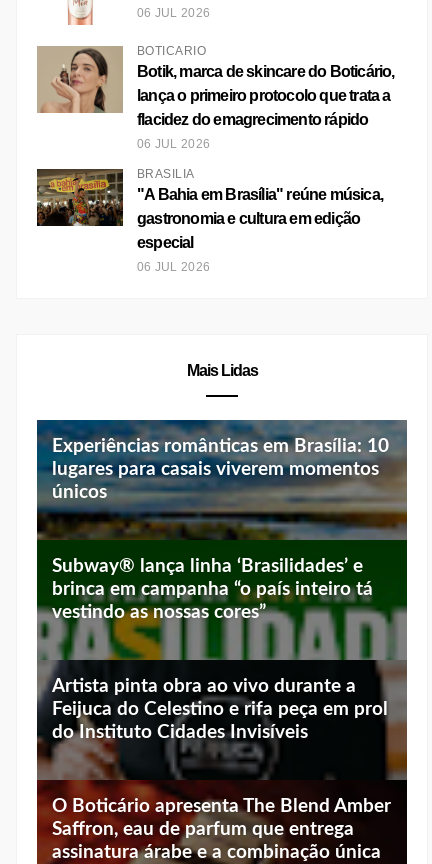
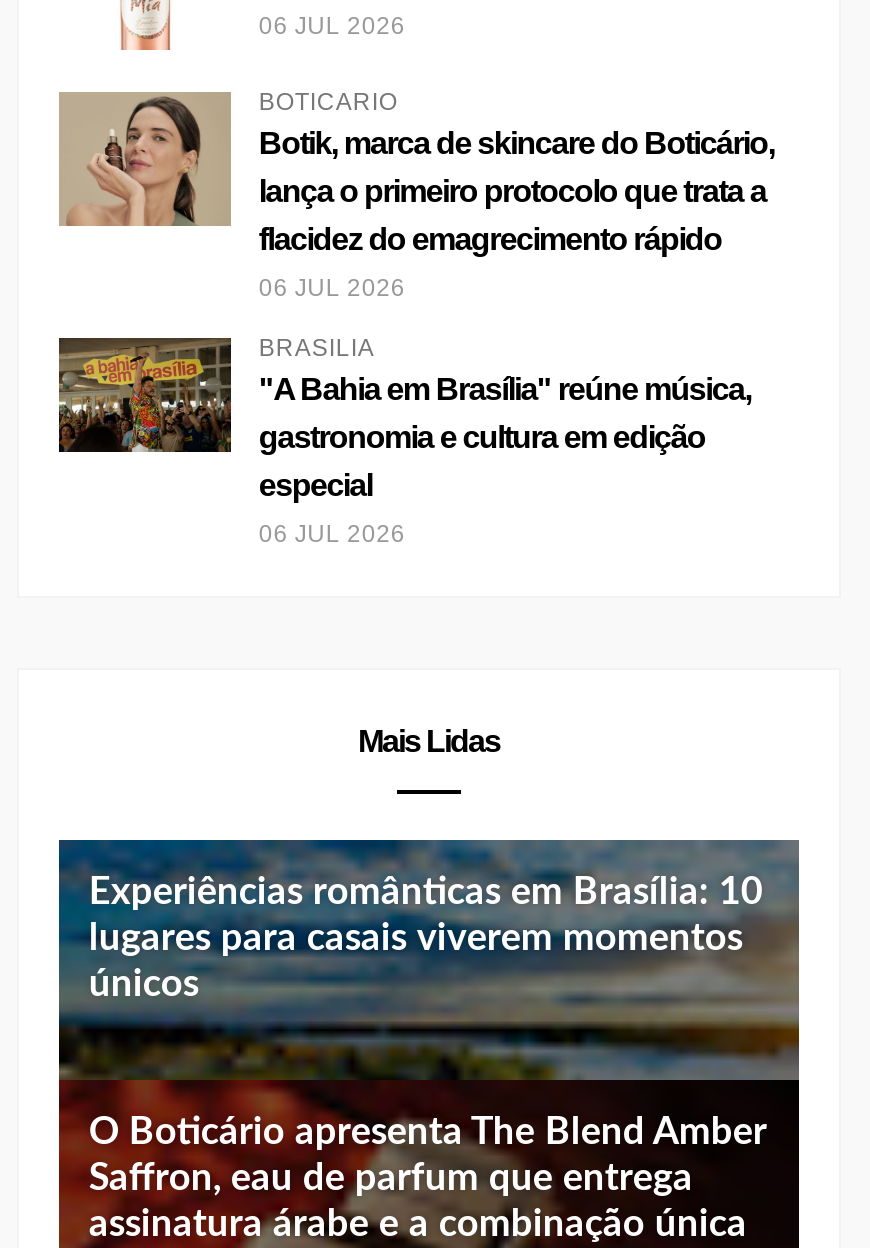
- [image]
- Subway® lança linha ‘Brasilidades’ e
- brinca em campanha “o país inteiro tá
- vestindo as nossas cores”

- Artista pinta obra ao vivo durante a
- Feijuca do Celestino e rifa peça em prol
- do Instituto Cidades Invisíveis
